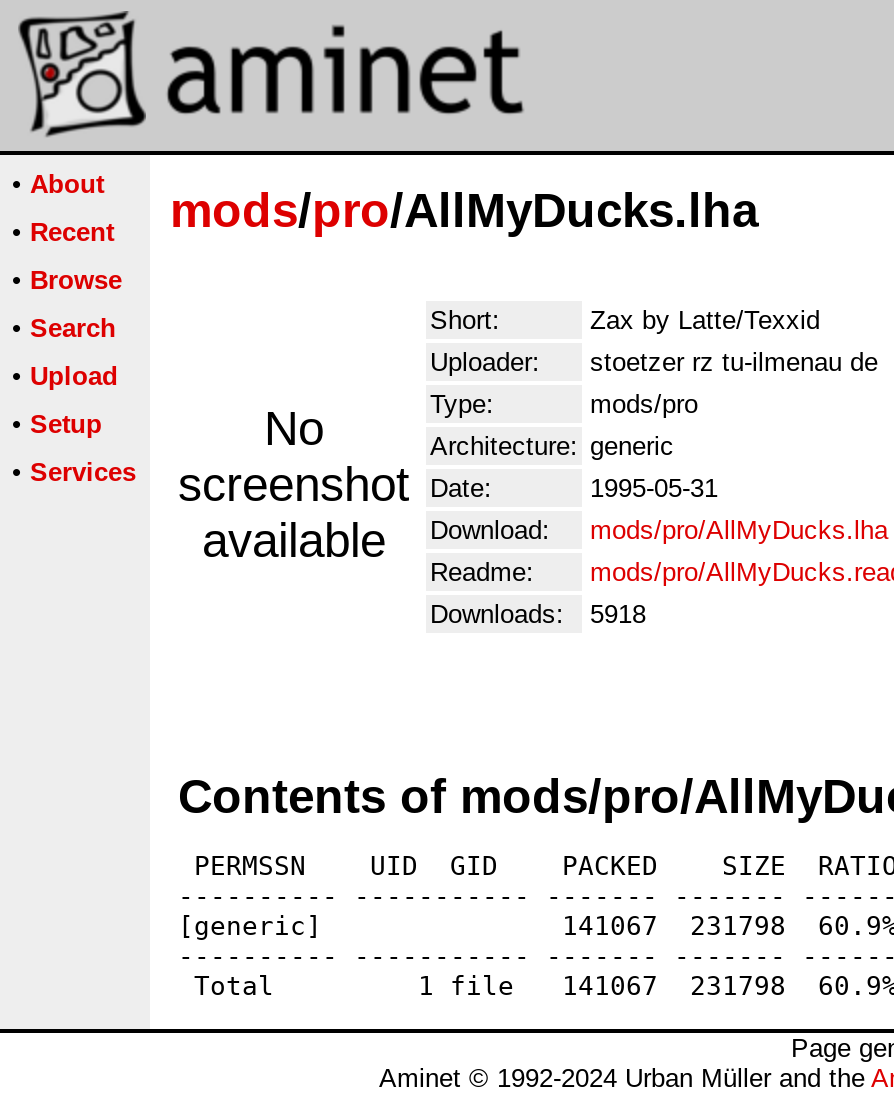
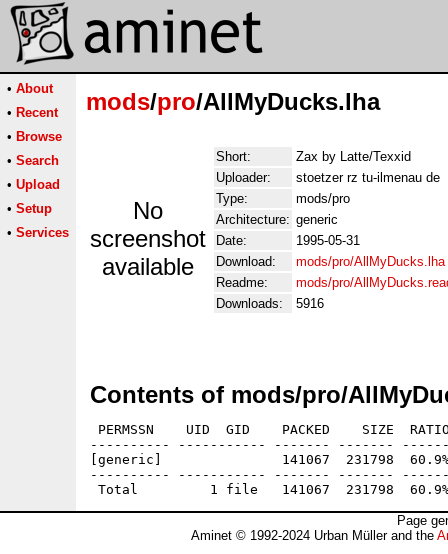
- Downloads: 5918
+ Downloads: 5916
